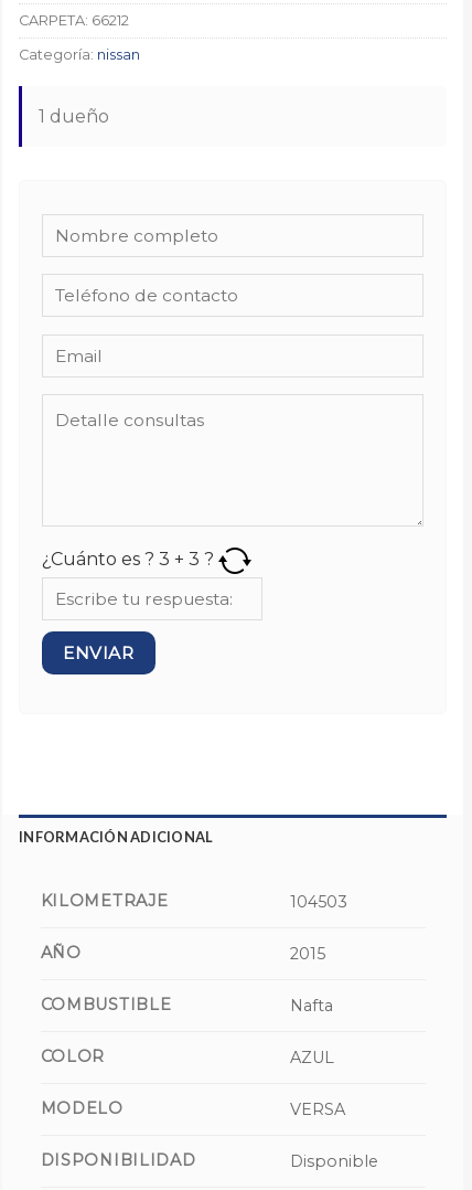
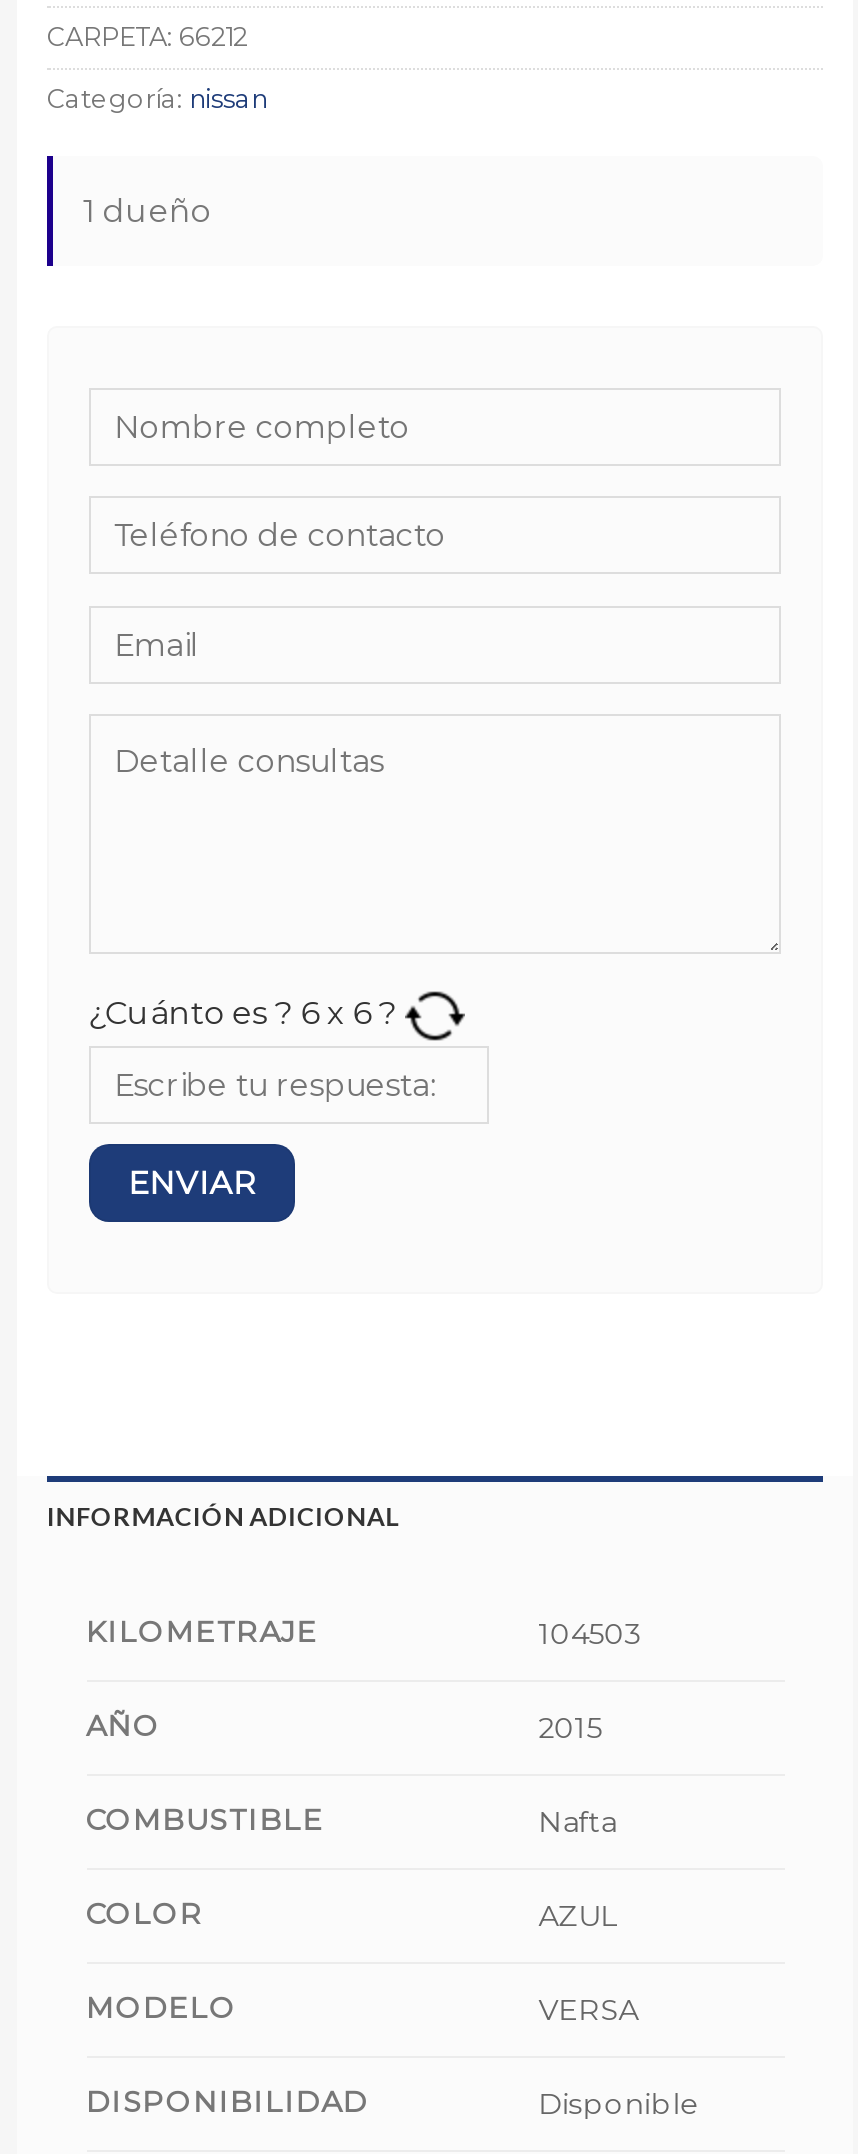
- ¿Cuánto es ? 3 + 3?
+ ¿Cuánto es ? 6 x 6?
